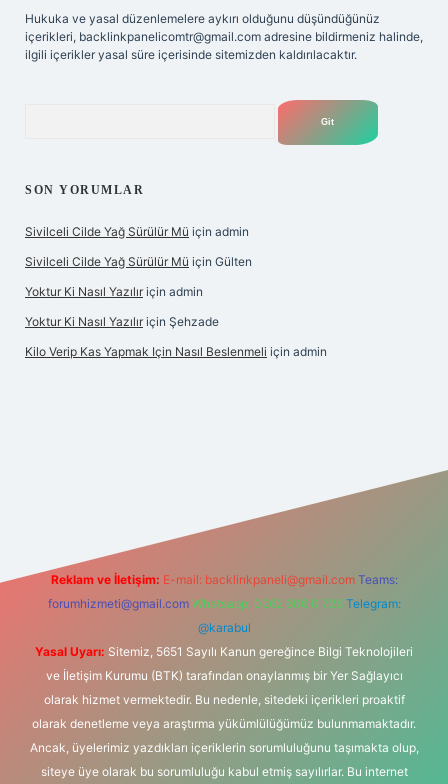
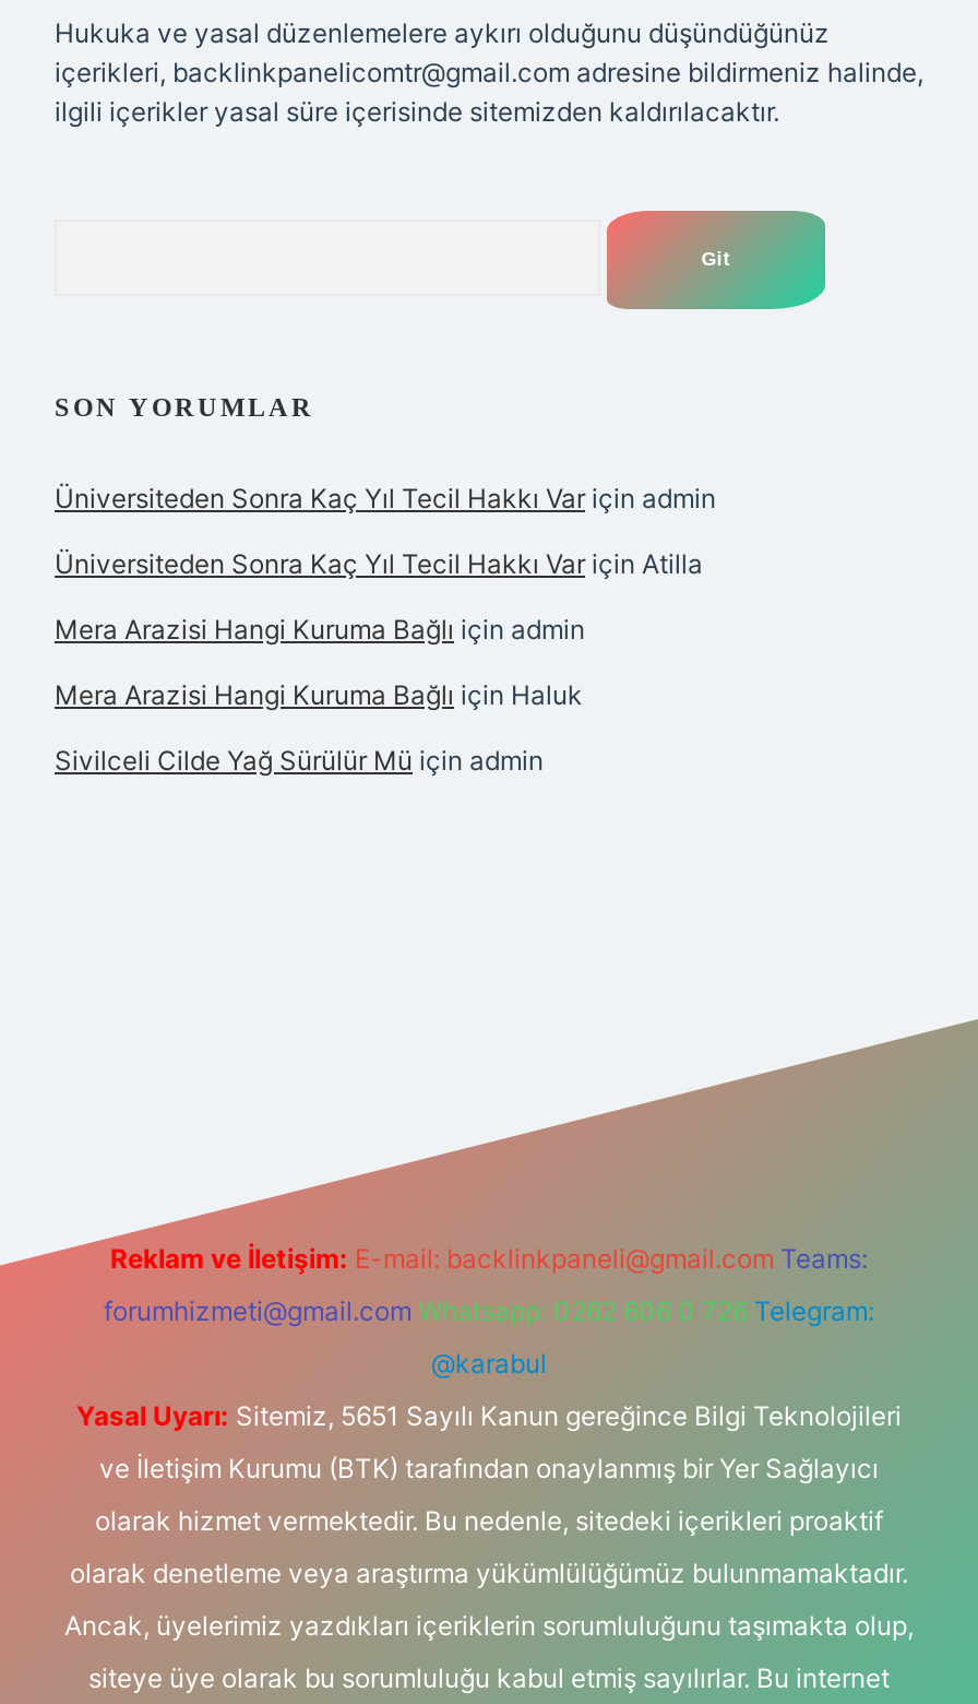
+ Üniversiteden Sonra Kaç Yıl Tecil Hakkı Var için admin
+ Üniversiteden Sonra Kaç Yıl Tecil Hakkı Var için Atilla
+ Mera Arazisi Hangi Kuruma Bağlı için admin
+ Mera Arazisi Hangi Kuruma Bağlı için Haluk

moved down: Sivilceli Cilde Yağ Sürülür Mü için admin

- Sivilceli Cilde Yağ Sürülür Mü için Gülten
- Yoktur Ki Nasıl Yazılır için admin
- Yoktur Ki Nasıl Yazılır için Şehzade
- Kilo Verip Kas Yapmak Için Nasıl Beslenmeli için admin
